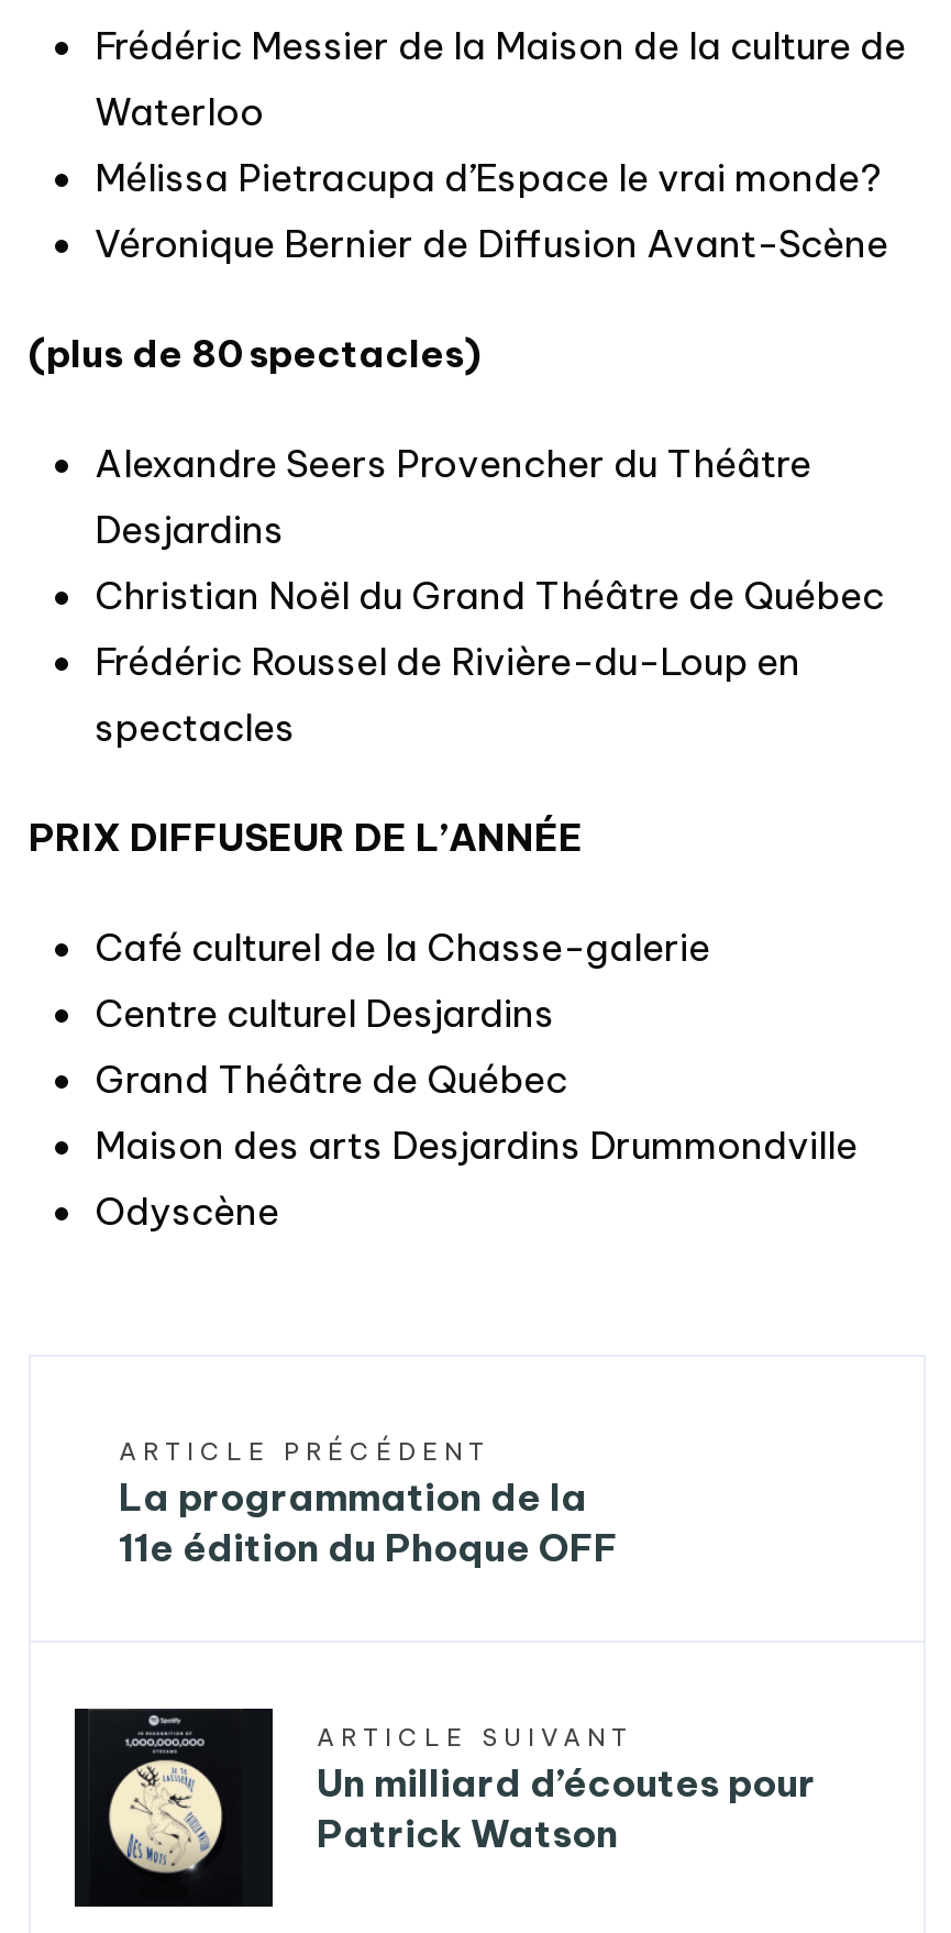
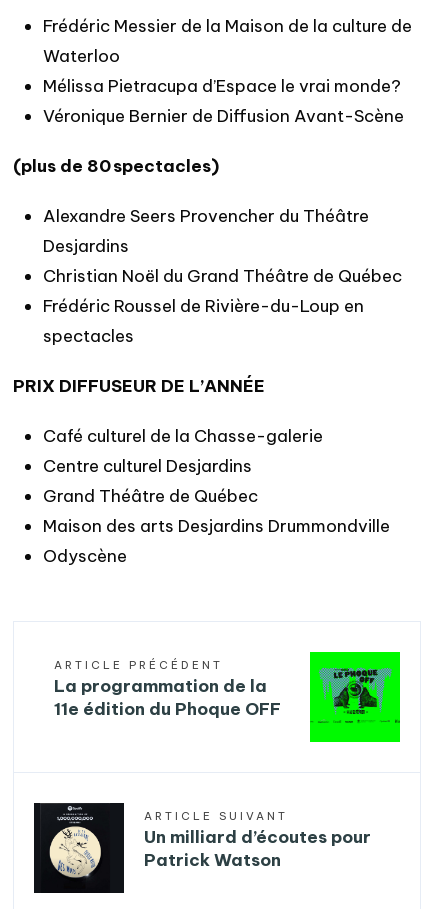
+ [image]
